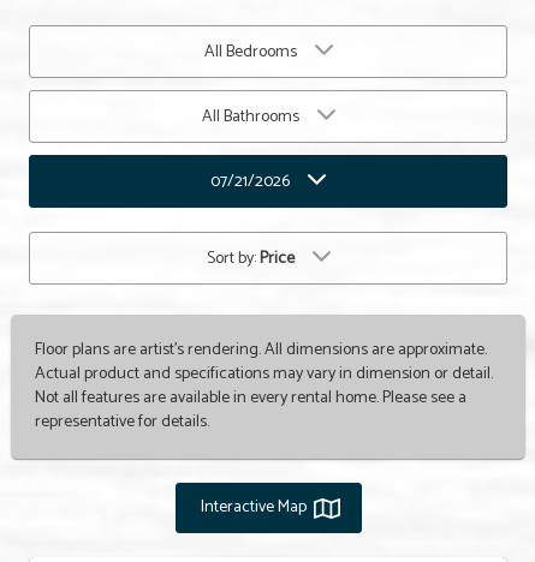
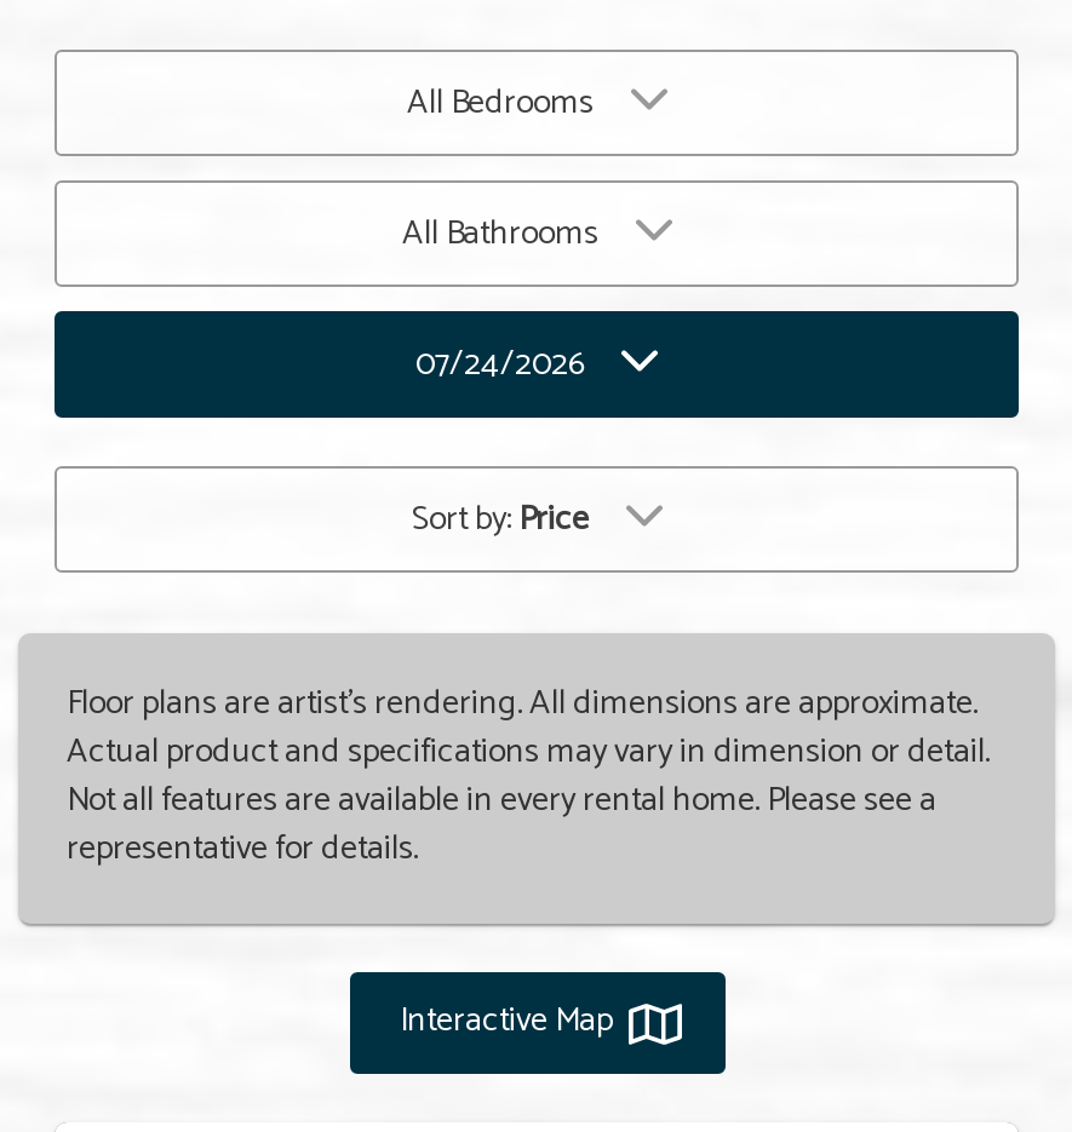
- 07/21/2026
+ 07/24/2026
